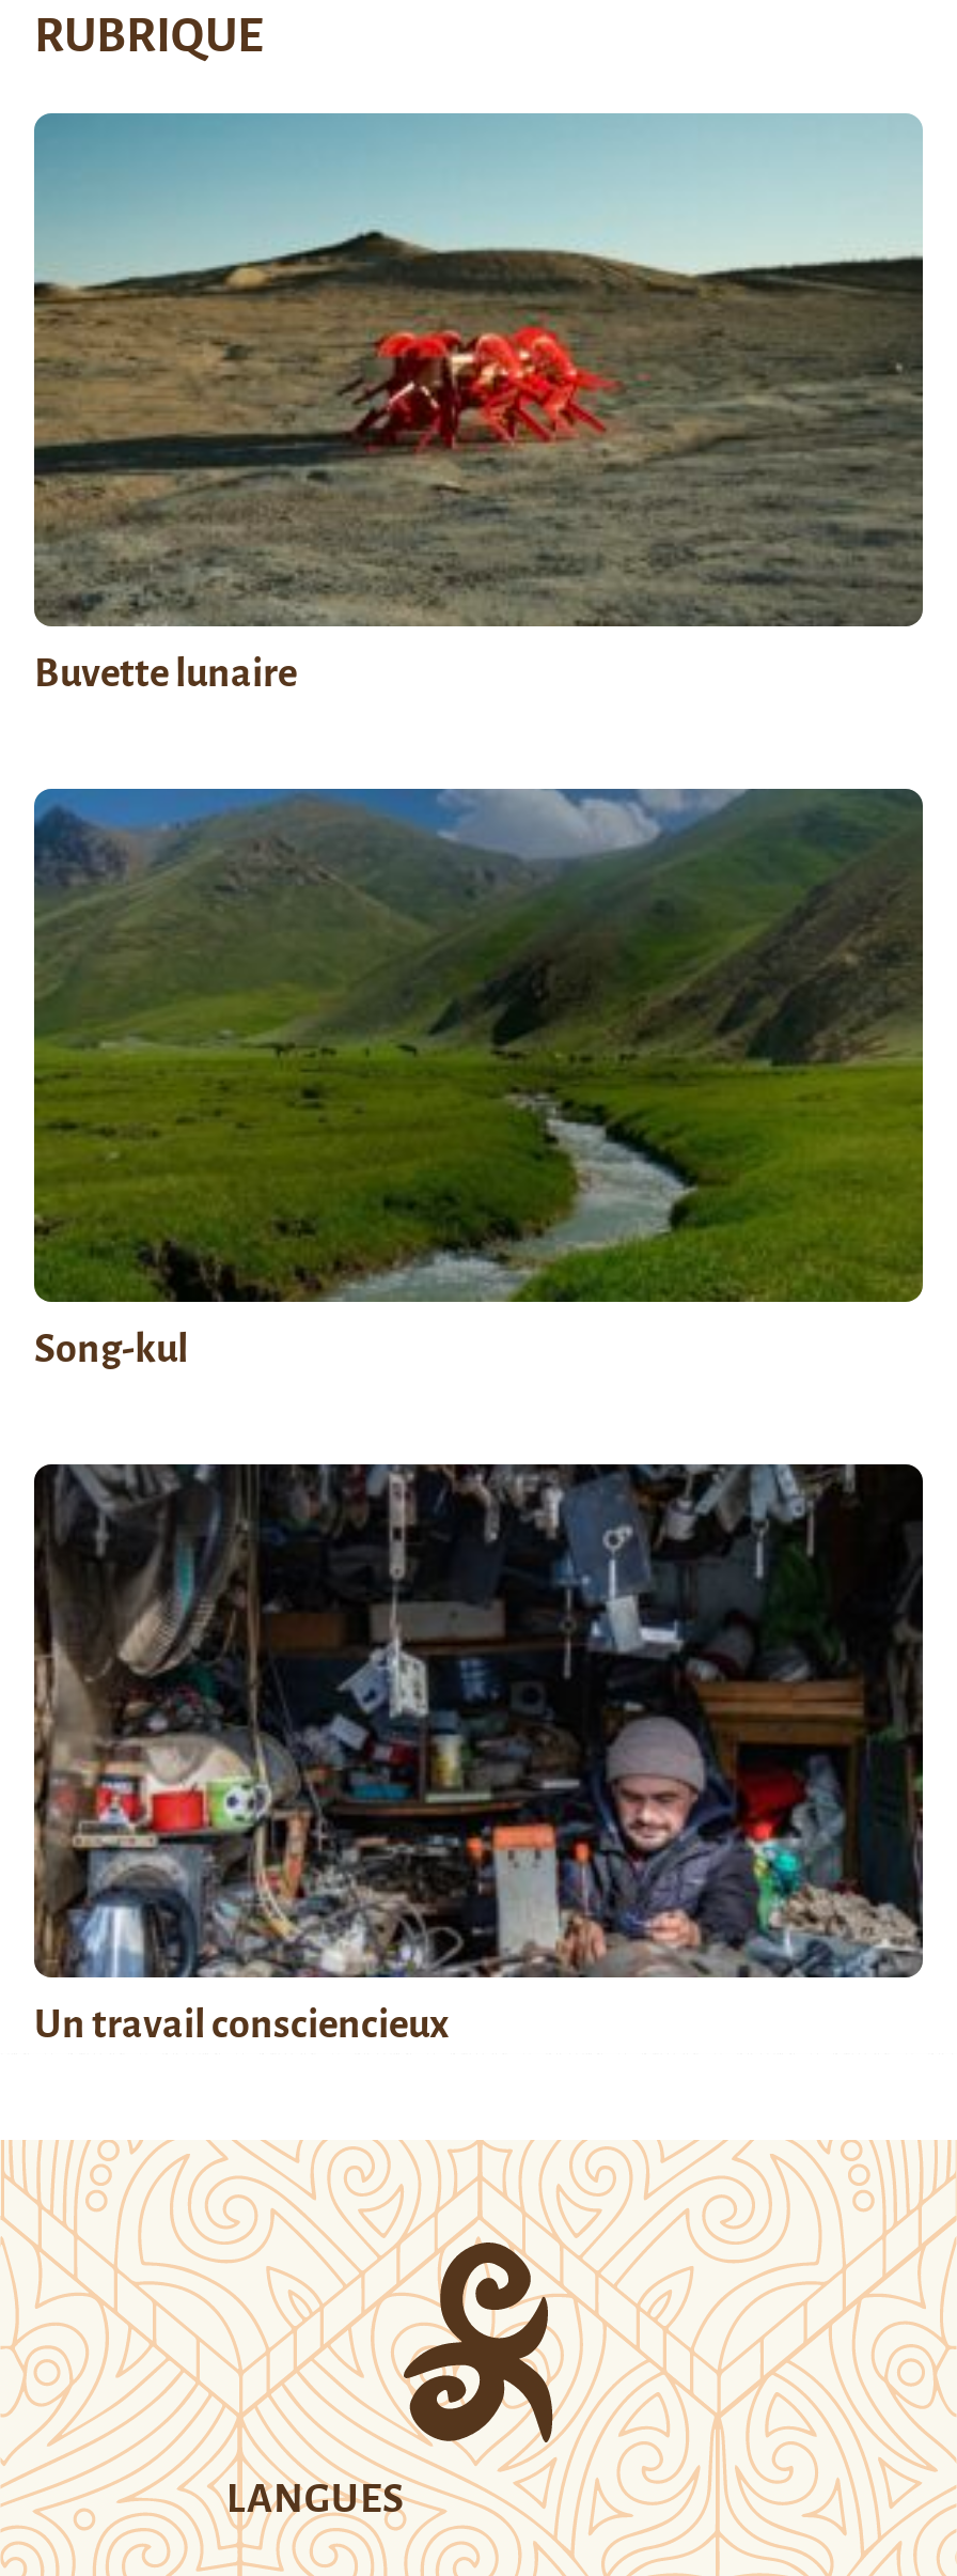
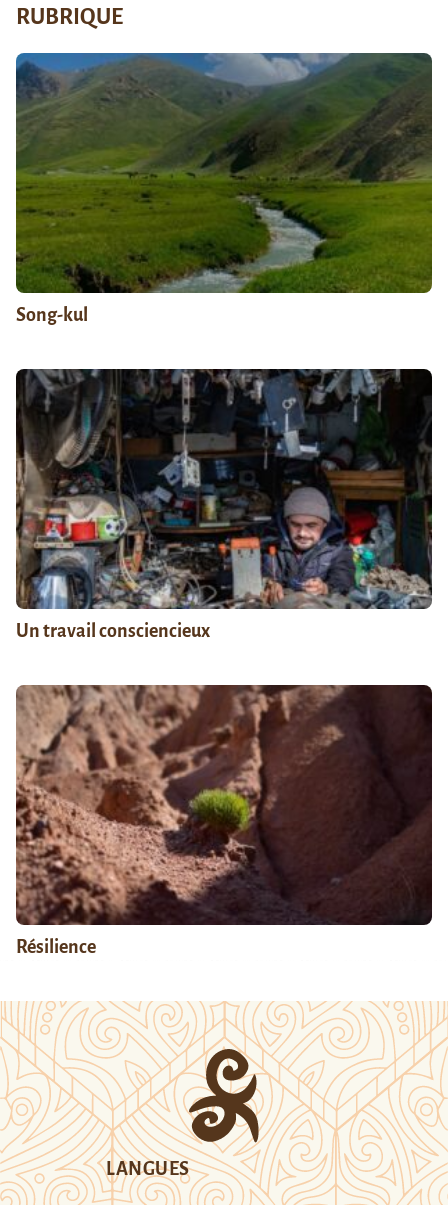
- [image]
- Buvette lunaire

moved up: [image] | Song-kul | Un travail consciencieux

+ [image]
+ Résilience
